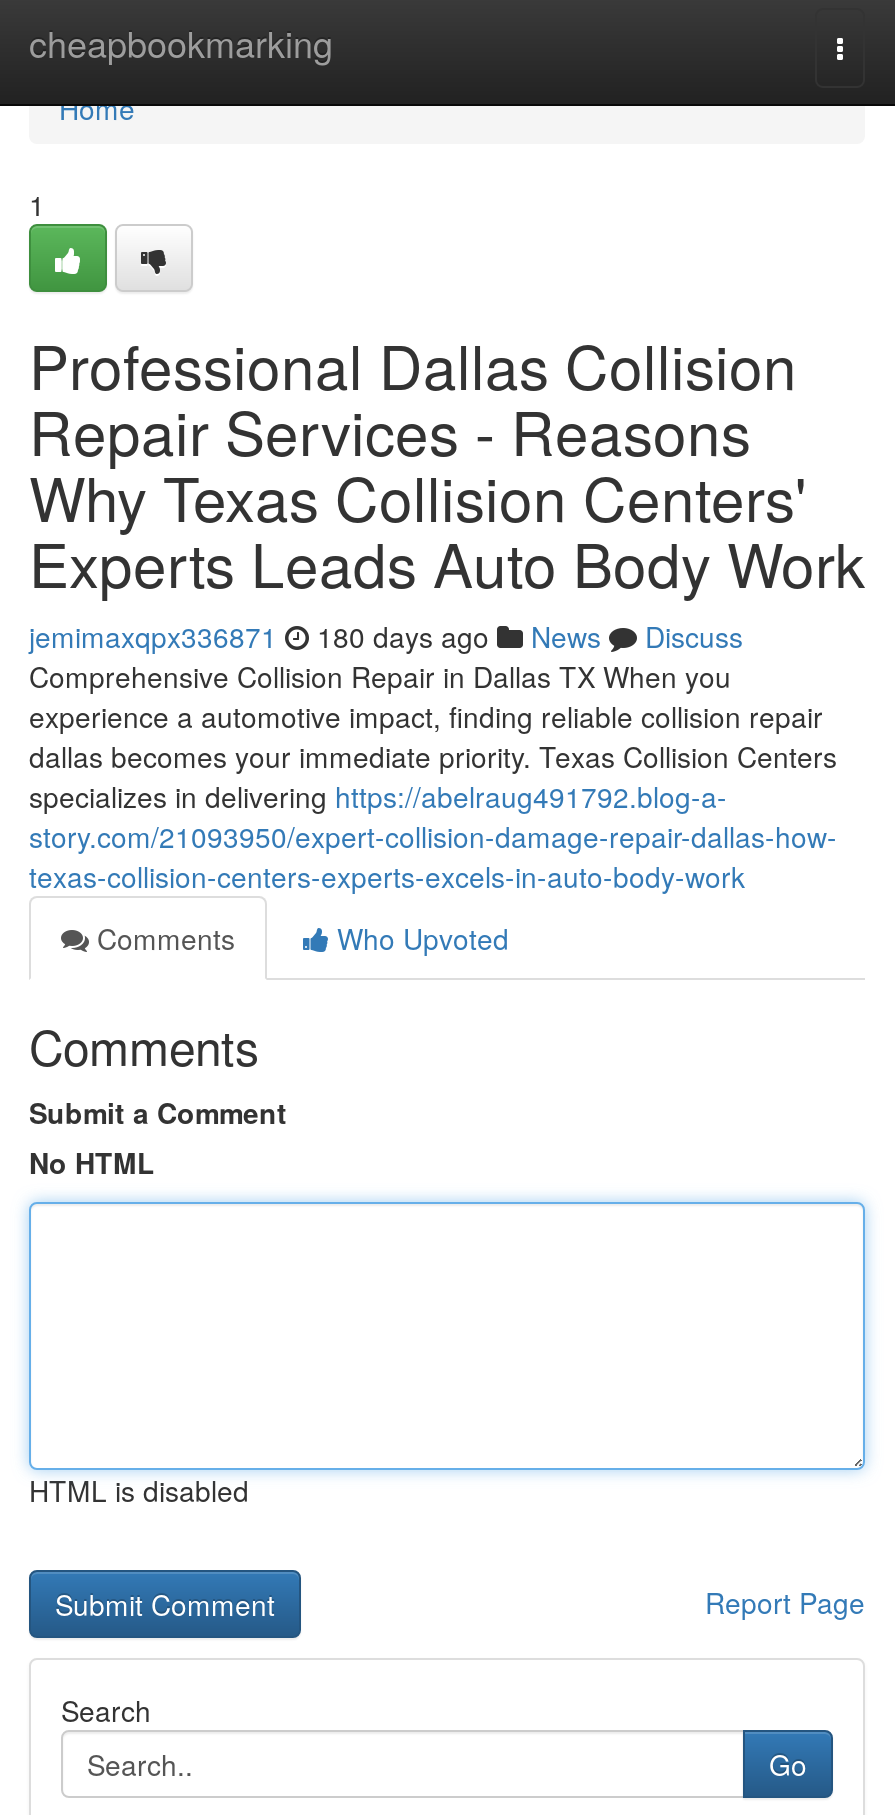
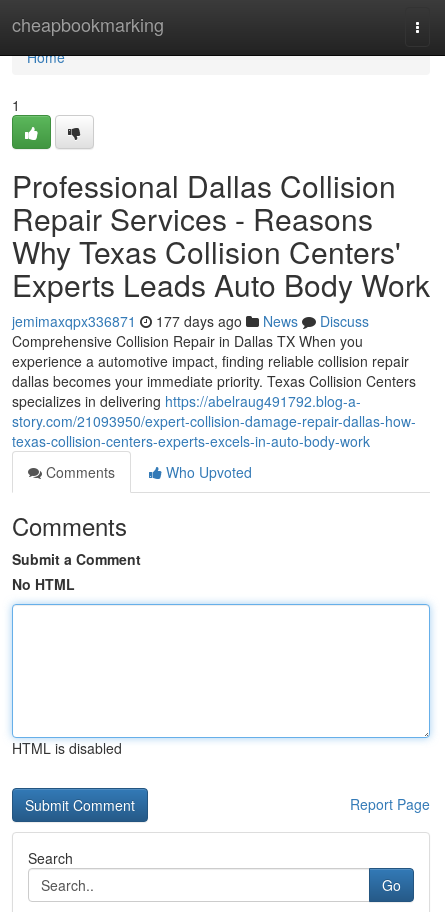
- jemimaxqpx336871 180 days ago News Discuss
+ jemimaxqpx336871 177 days ago News Discuss
